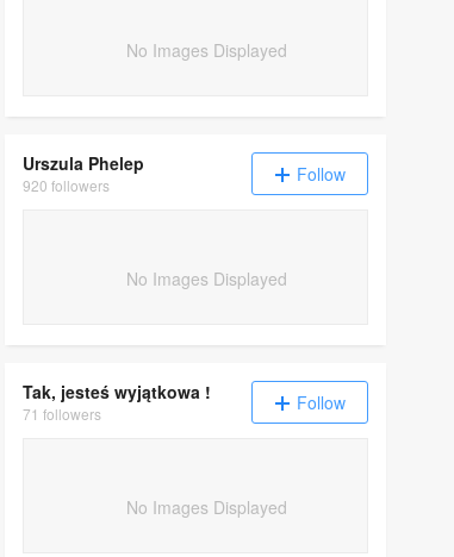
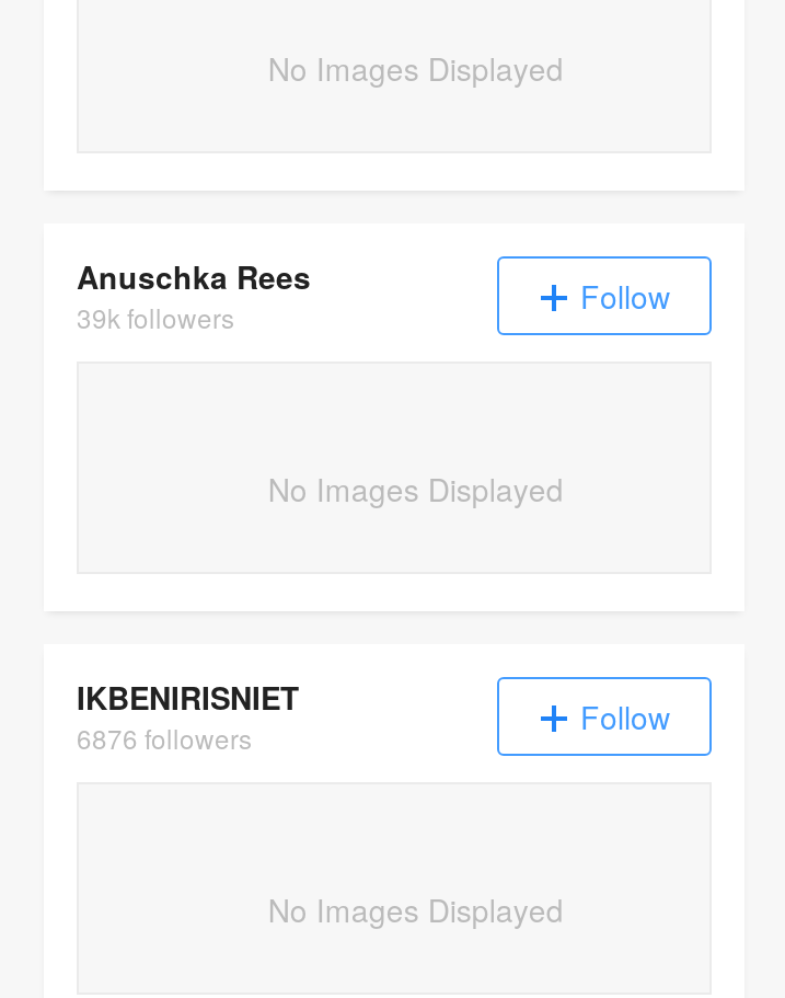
- Urszula Phelep
- 920 followers
+ Anuschka Rees
+ 39k followers

- Tak, jesteś wyjątkowa !
- 71 followers
+ IKBENIRISNIET
+ 6876 followers
